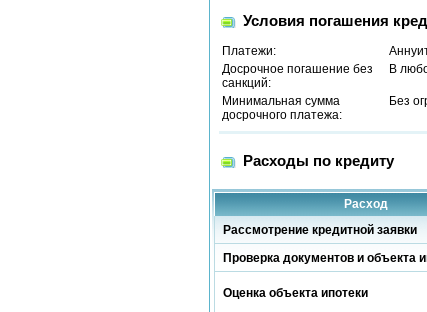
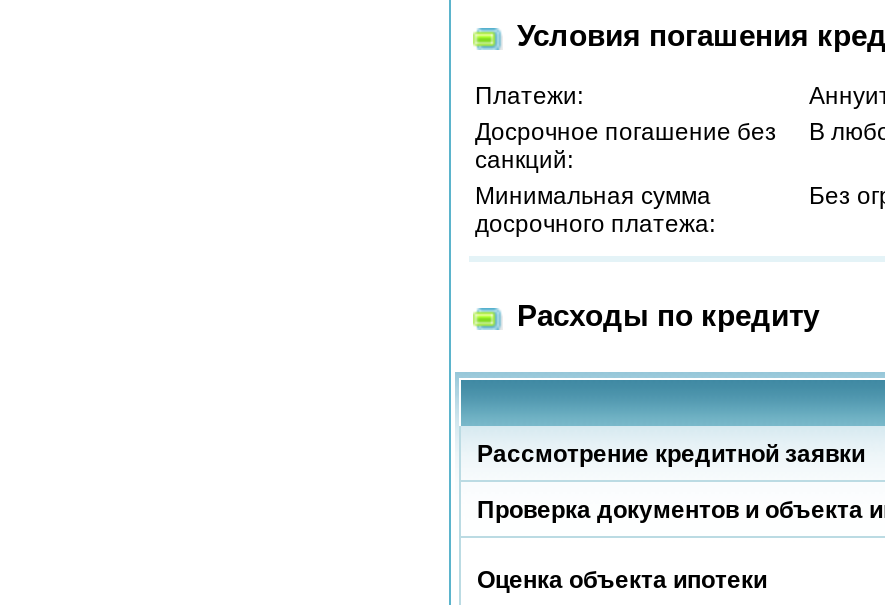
- Расход
